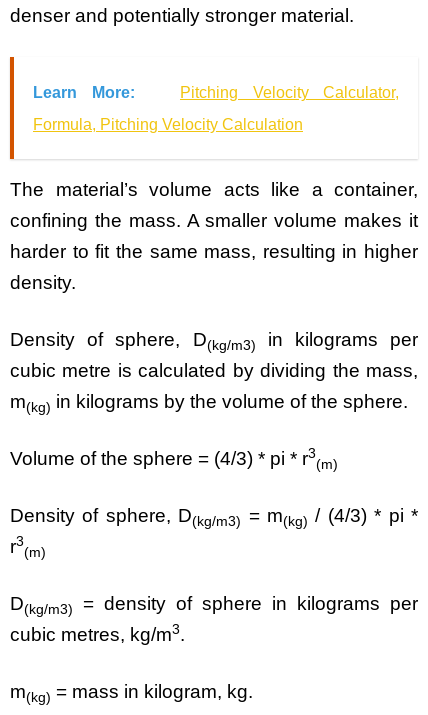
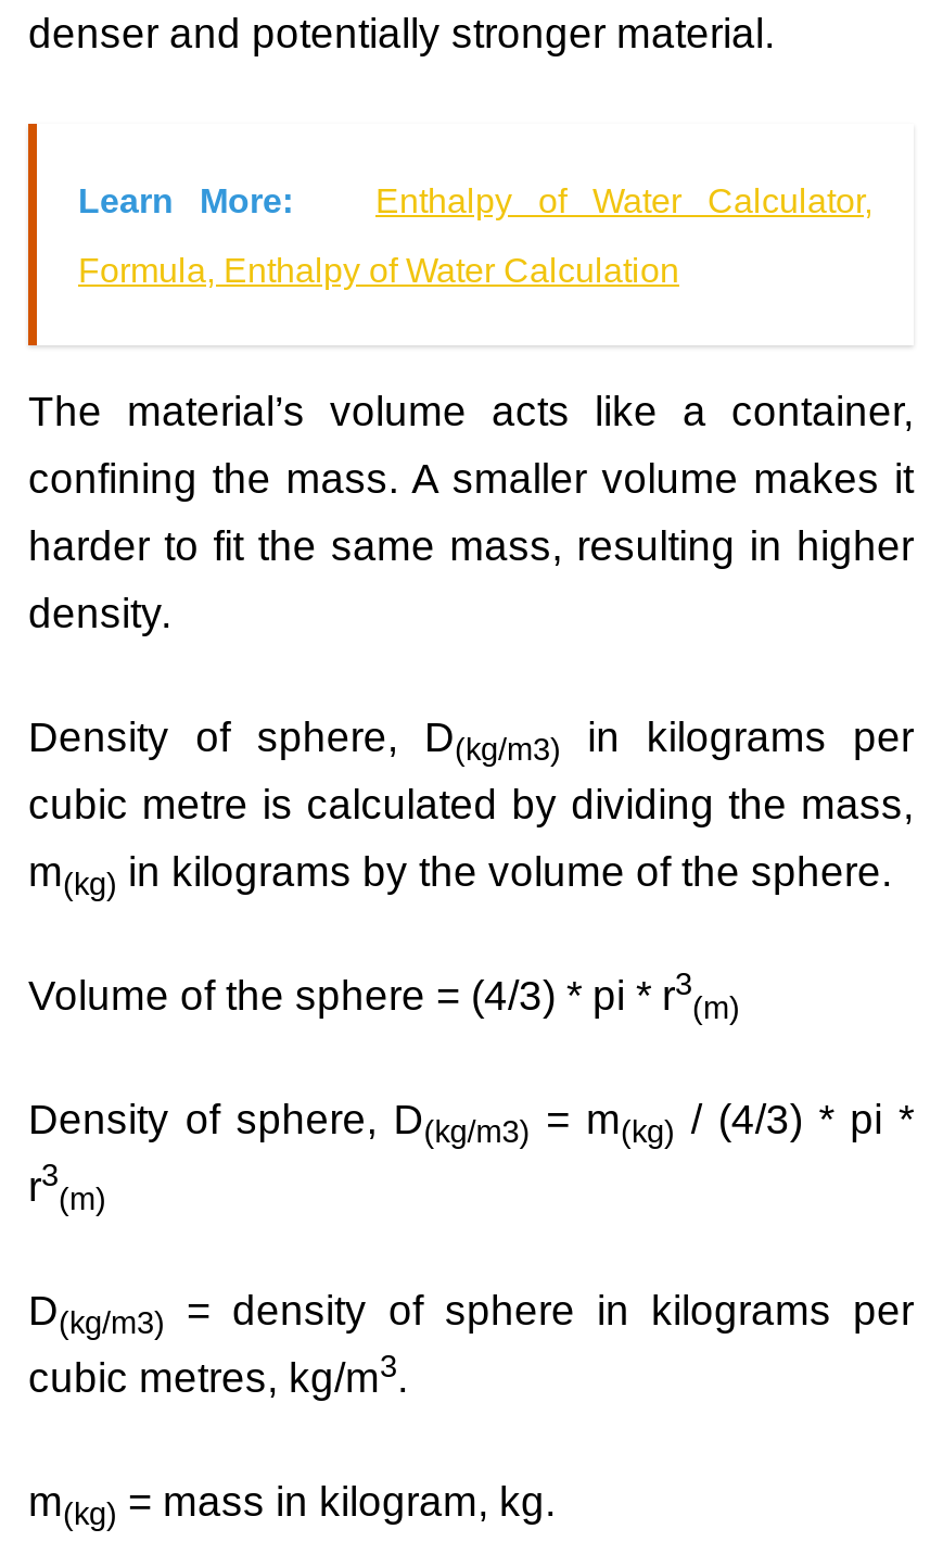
- Pitching Velocity Calculator,
+ Enthalpy of Water Calculator,

- Formula, Pitching Velocity Calculation
+ Formula, Enthalpy of Water Calculation
